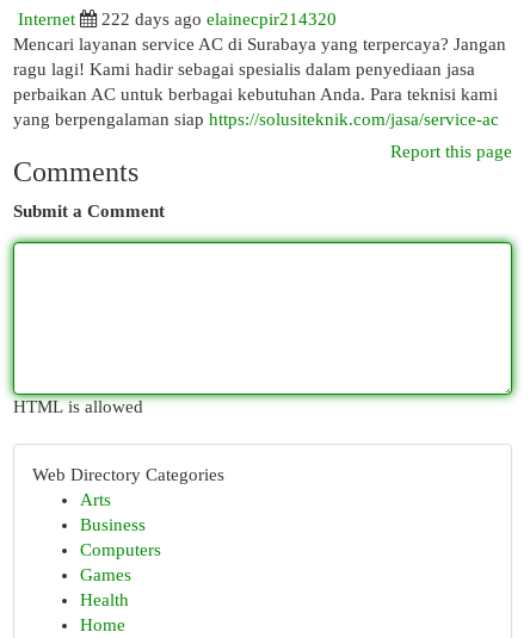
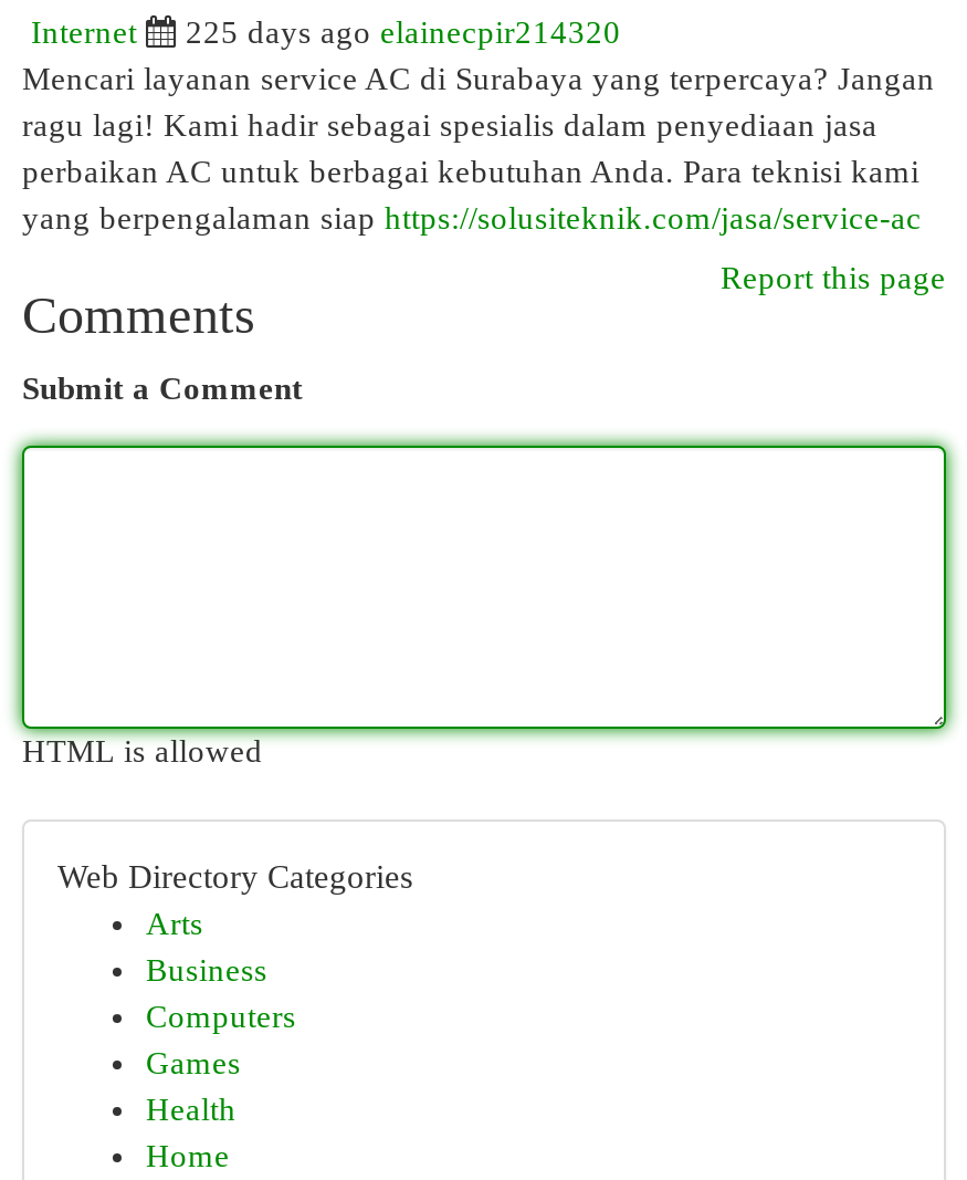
- 222 days ago elainecpir214320
+ 225 days ago elainecpir214320
